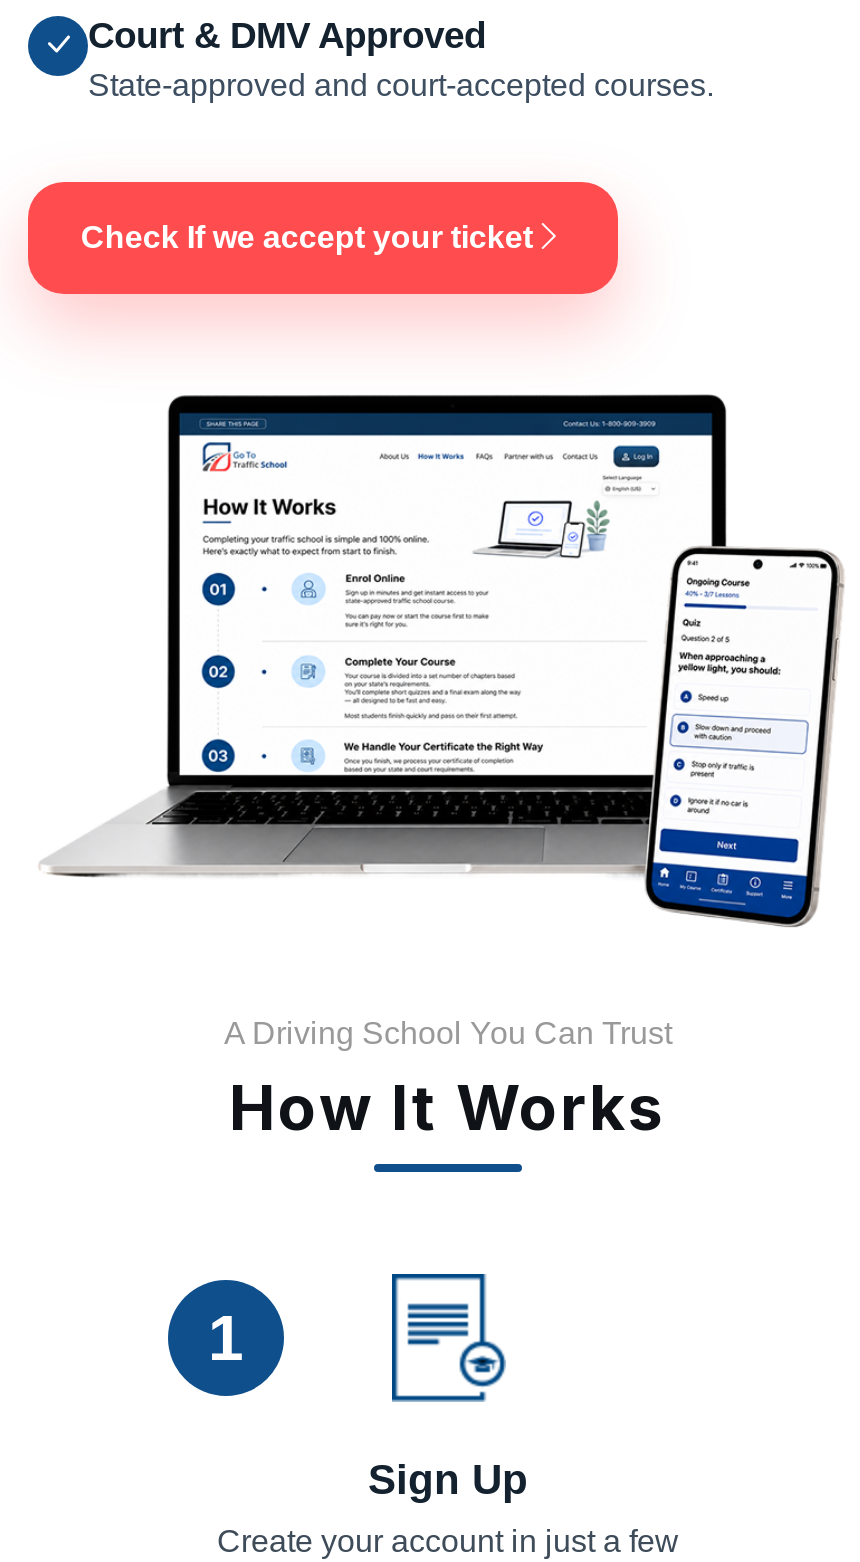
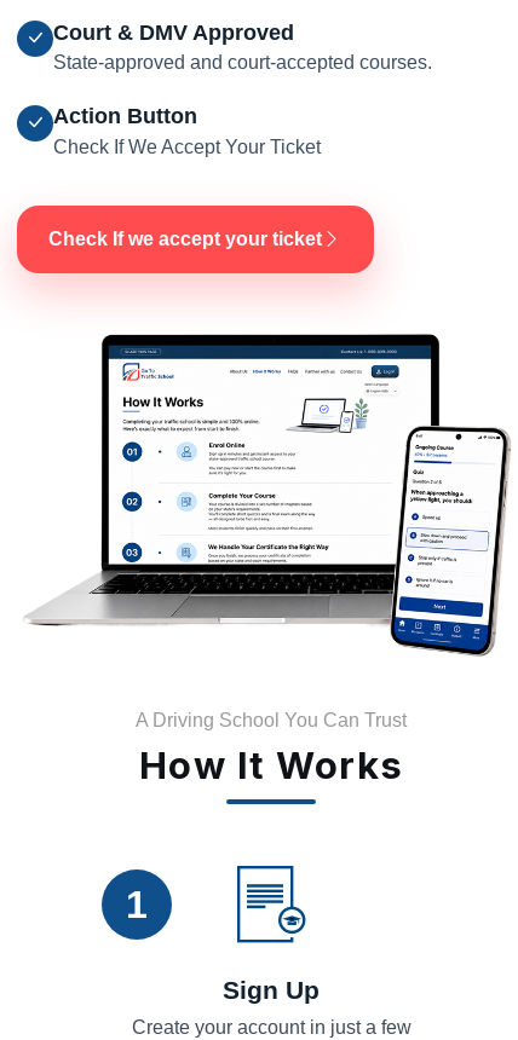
+ Action Button
+ Check If We Accept Your Ticket
